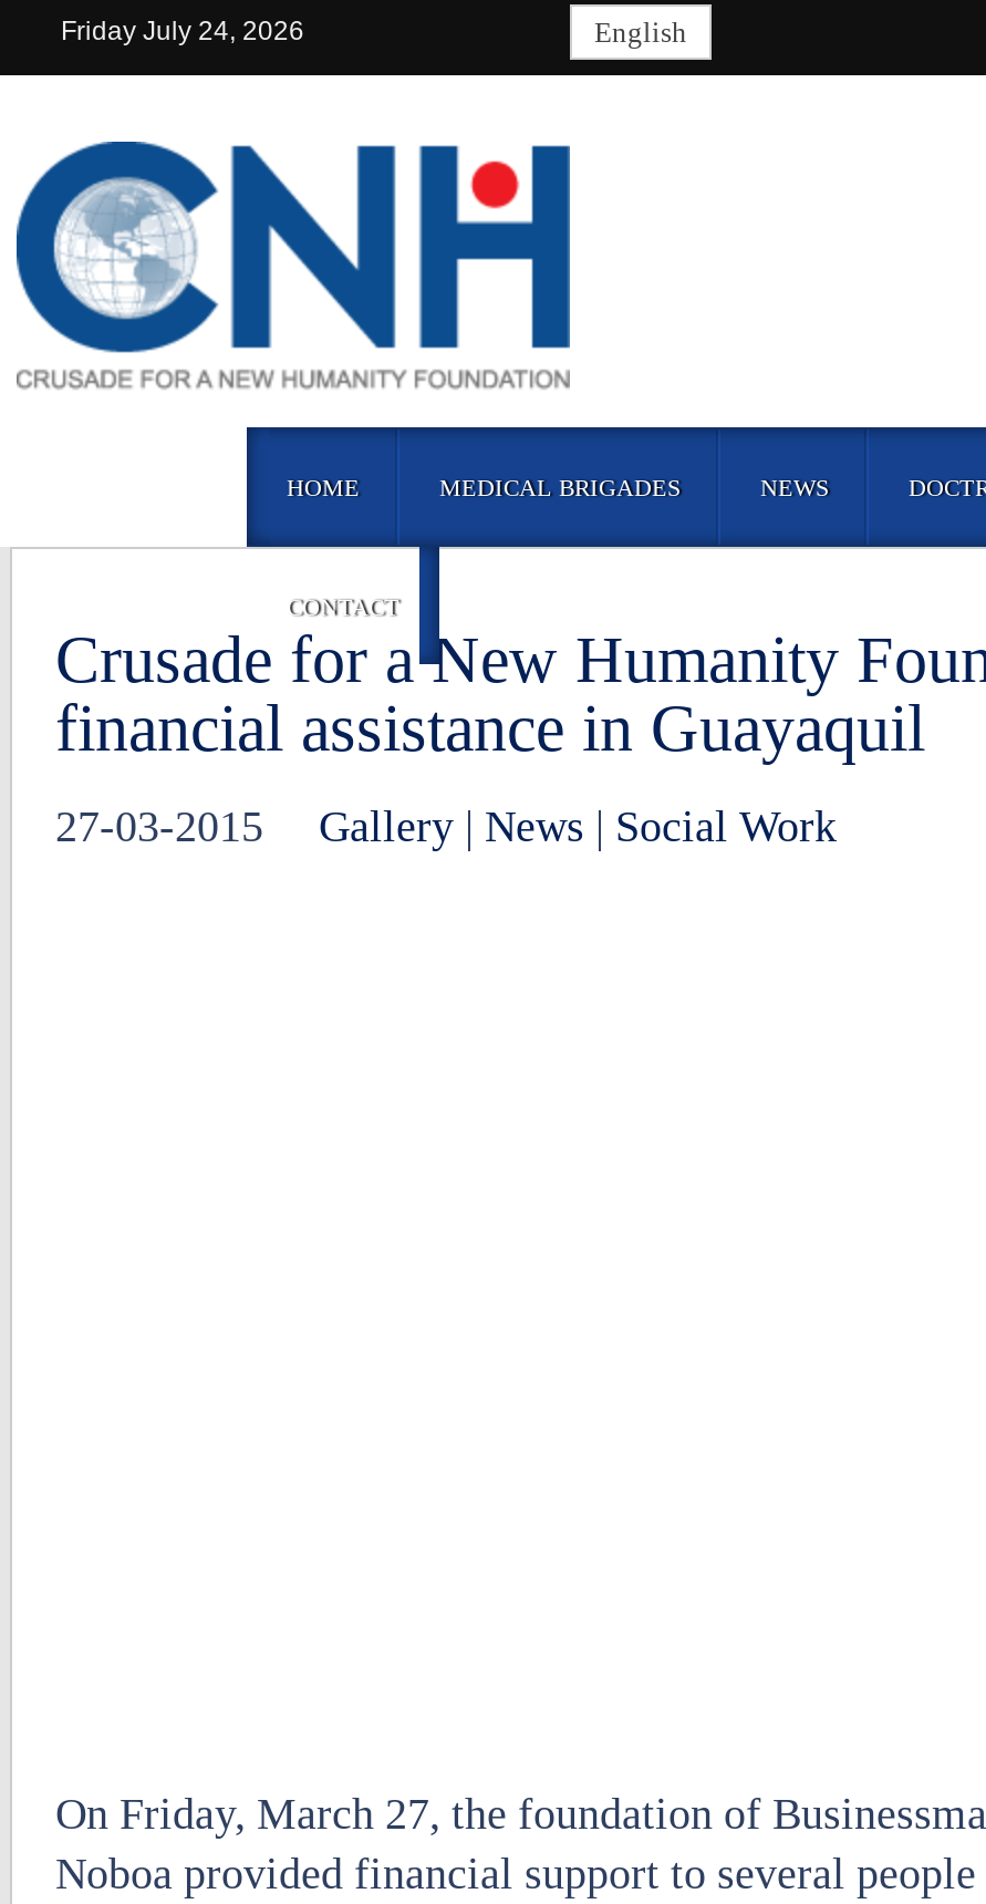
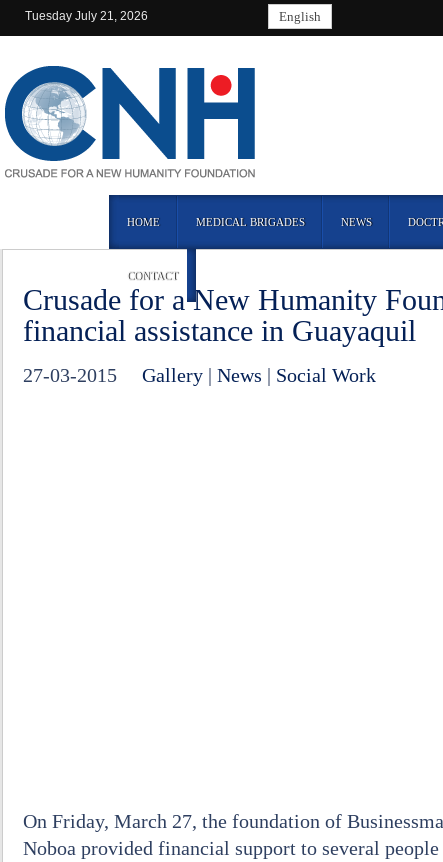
- Friday July 24, 2026
+ Tuesday July 21, 2026
